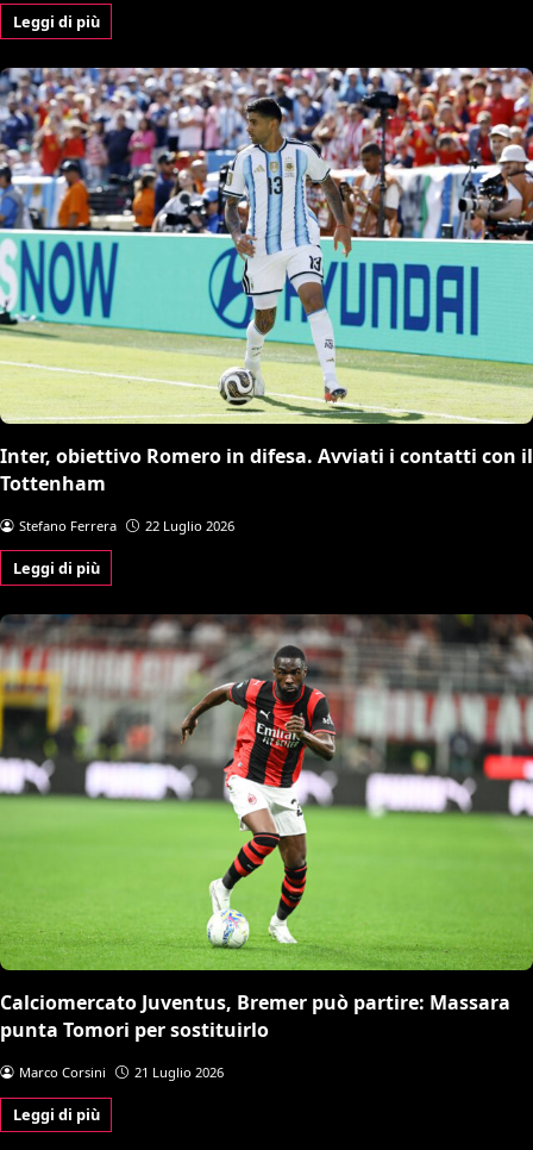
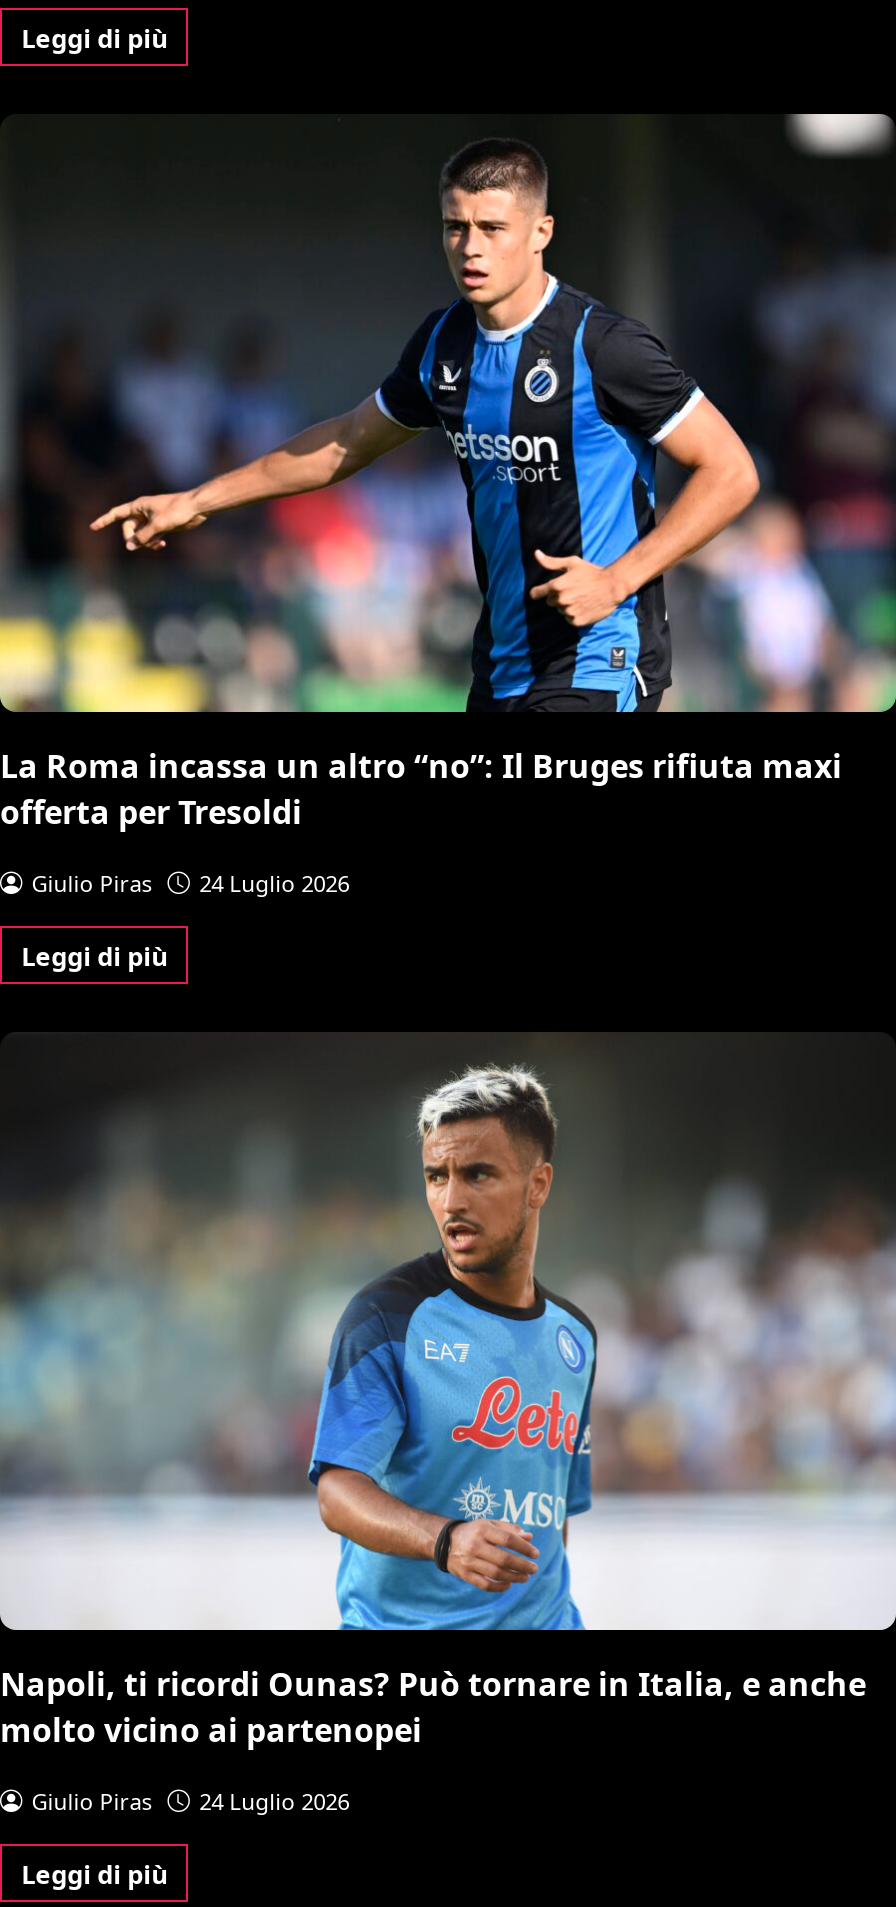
- [image]
- Inter, obiettivo Romero in difesa. Avviati i contatti con il
- Tottenham
+ [image]
+ La Roma incassa un altro “no”: Il Bruges rifiuta maxi
+ offerta per Tresoldi

- Stefano Ferrera
- 22 Luglio 2026
+ Giulio Piras
+ 24 Luglio 2026

- [image]
- Calciomercato Juventus, Bremer può partire: Massara
- punta Tomori per sostituirlo
+ [image]
+ Napoli, ti ricordi Ounas? Può tornare in Italia, e anche
+ molto vicino ai partenopei

- Marco Corsini
- 21 Luglio 2026
+ Giulio Piras
+ 24 Luglio 2026
